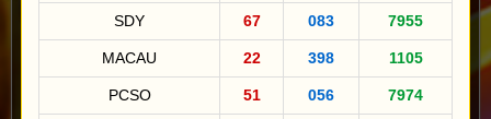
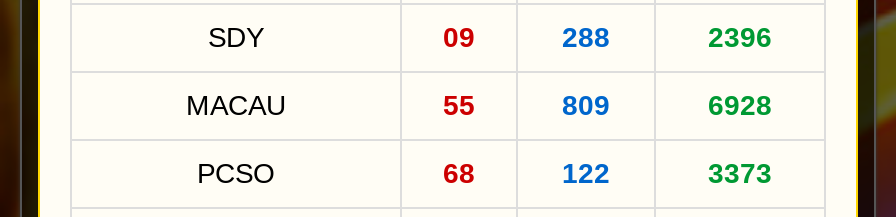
- 67
+ 09

- 083
+ 288

- 7955
+ 2396

- 22
+ 55

- 398
+ 809

- 1105
+ 6928

- 51
+ 68

- 056
+ 122

- 7974
+ 3373
